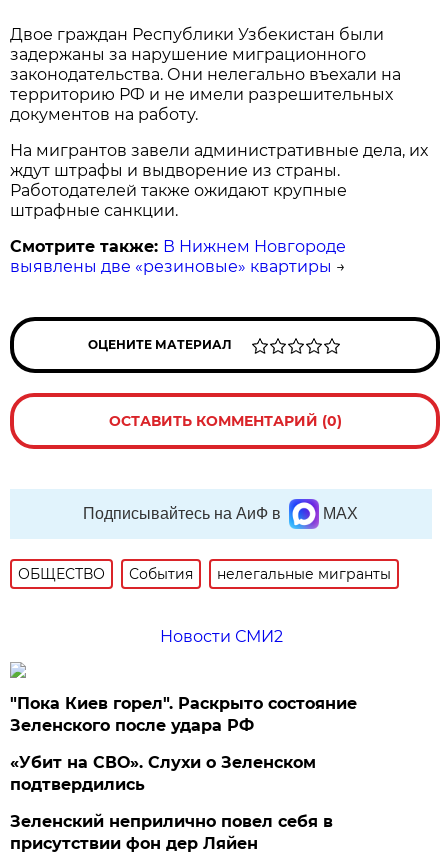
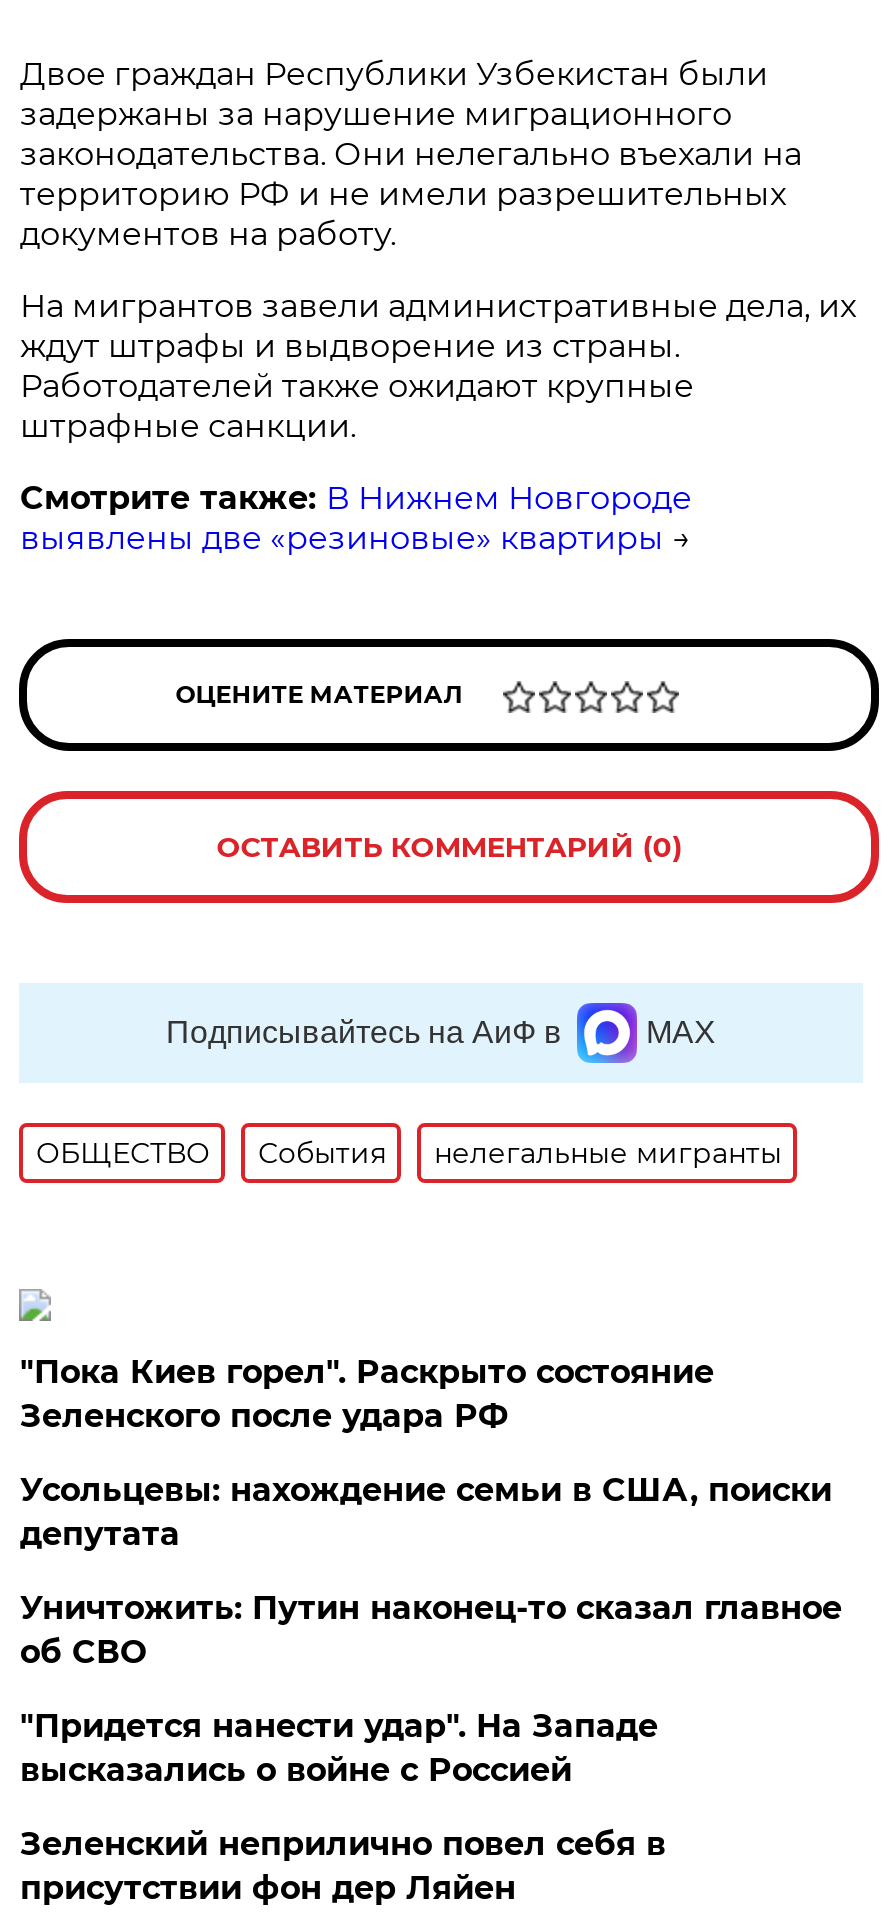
- Новости СМИ2

moved up: "Пока Киев горел". Раскрыто состояние | Зеленского после удара РФ

- «Убит на СВО». Слухи о Зеленском
- подтвердились
+ Усольцевы: нахождение семьи в США, поиски
+ депутата
+ Уничтожить: Путин наконец-то сказал главное
+ об СВО
+ "Придется нанести удар". На Западе
+ высказались о войне с Россией
